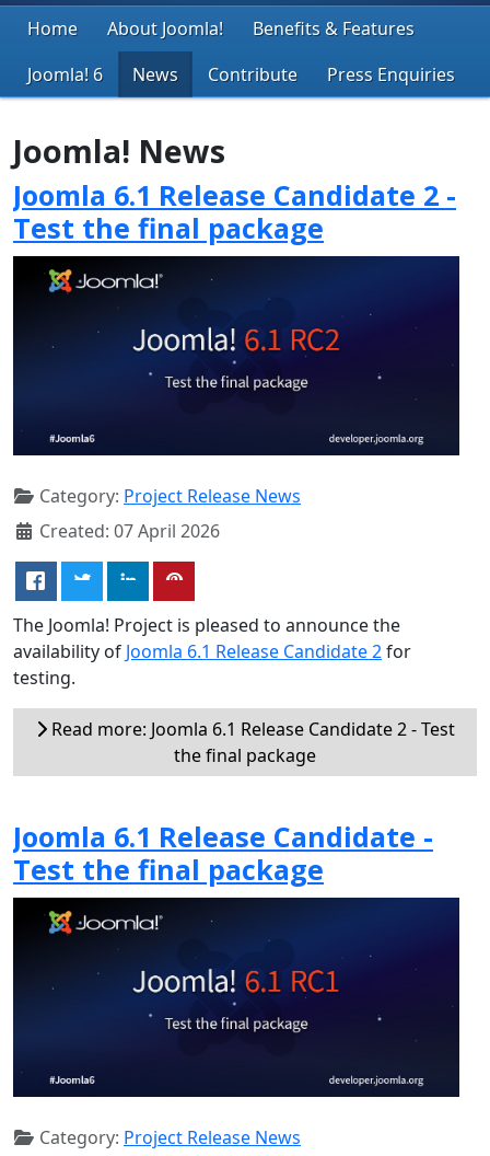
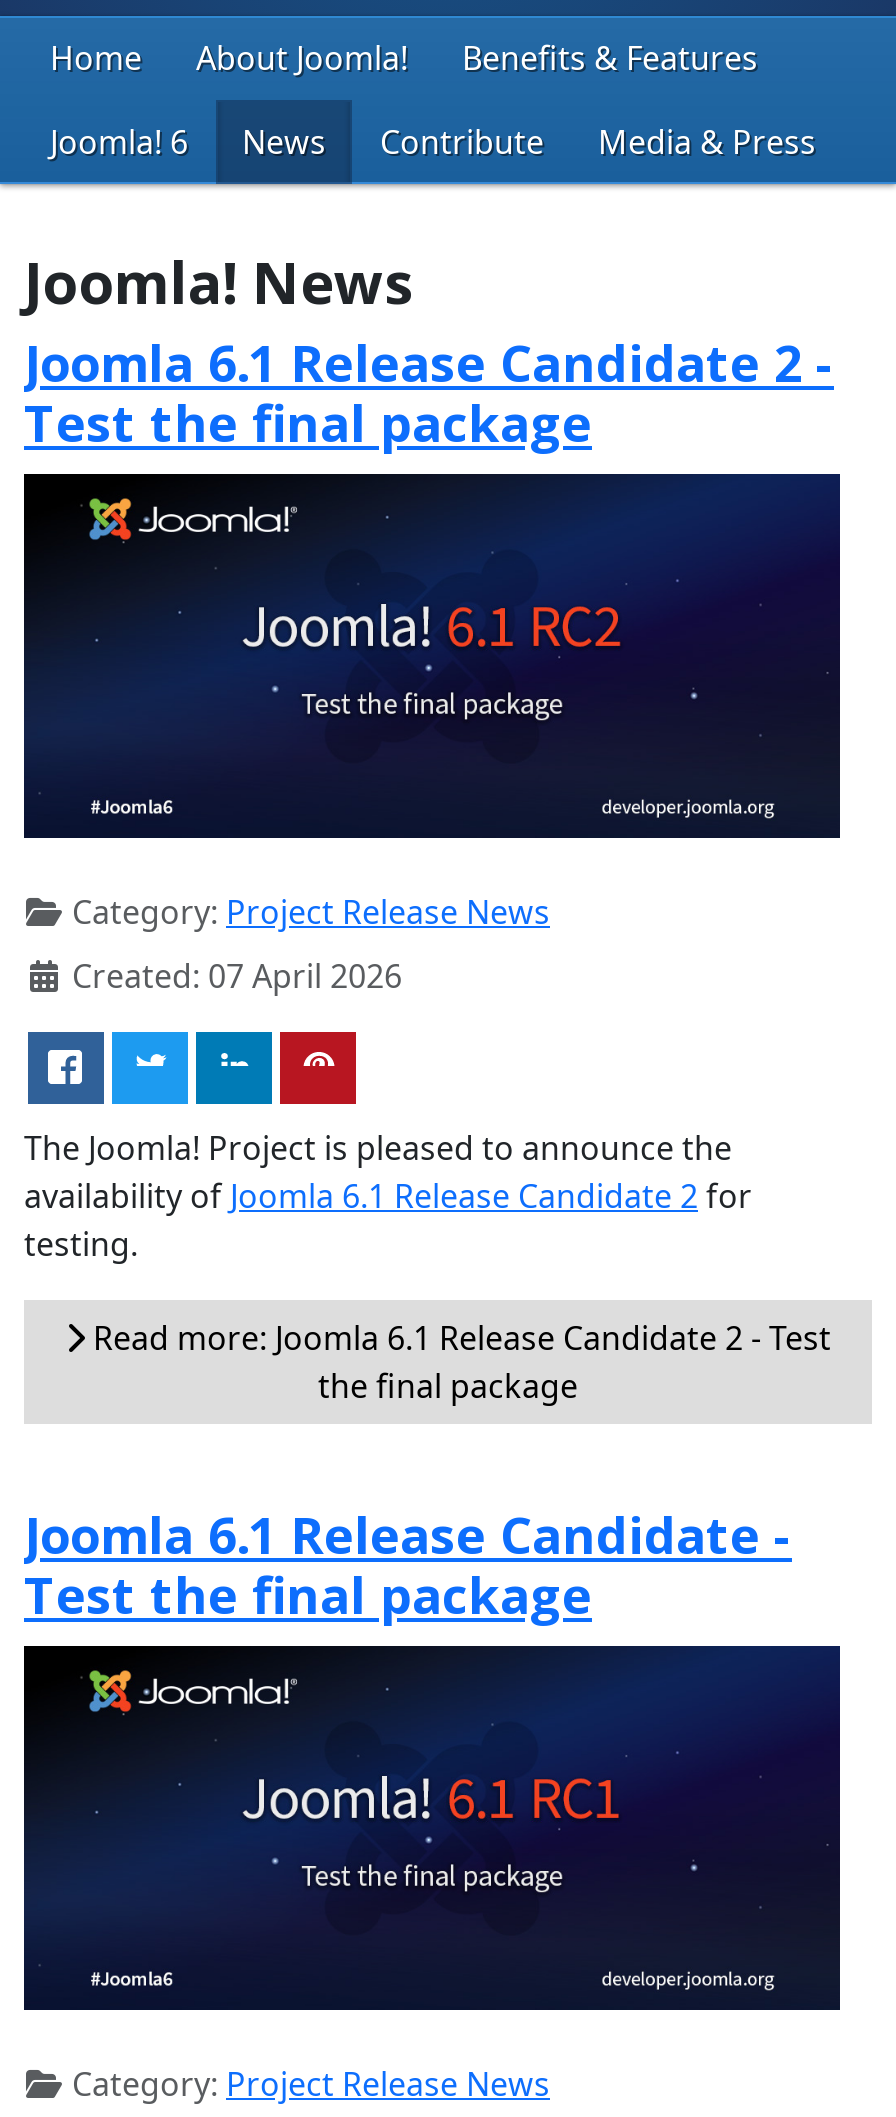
- Press Enquiries
+ Media & Press
